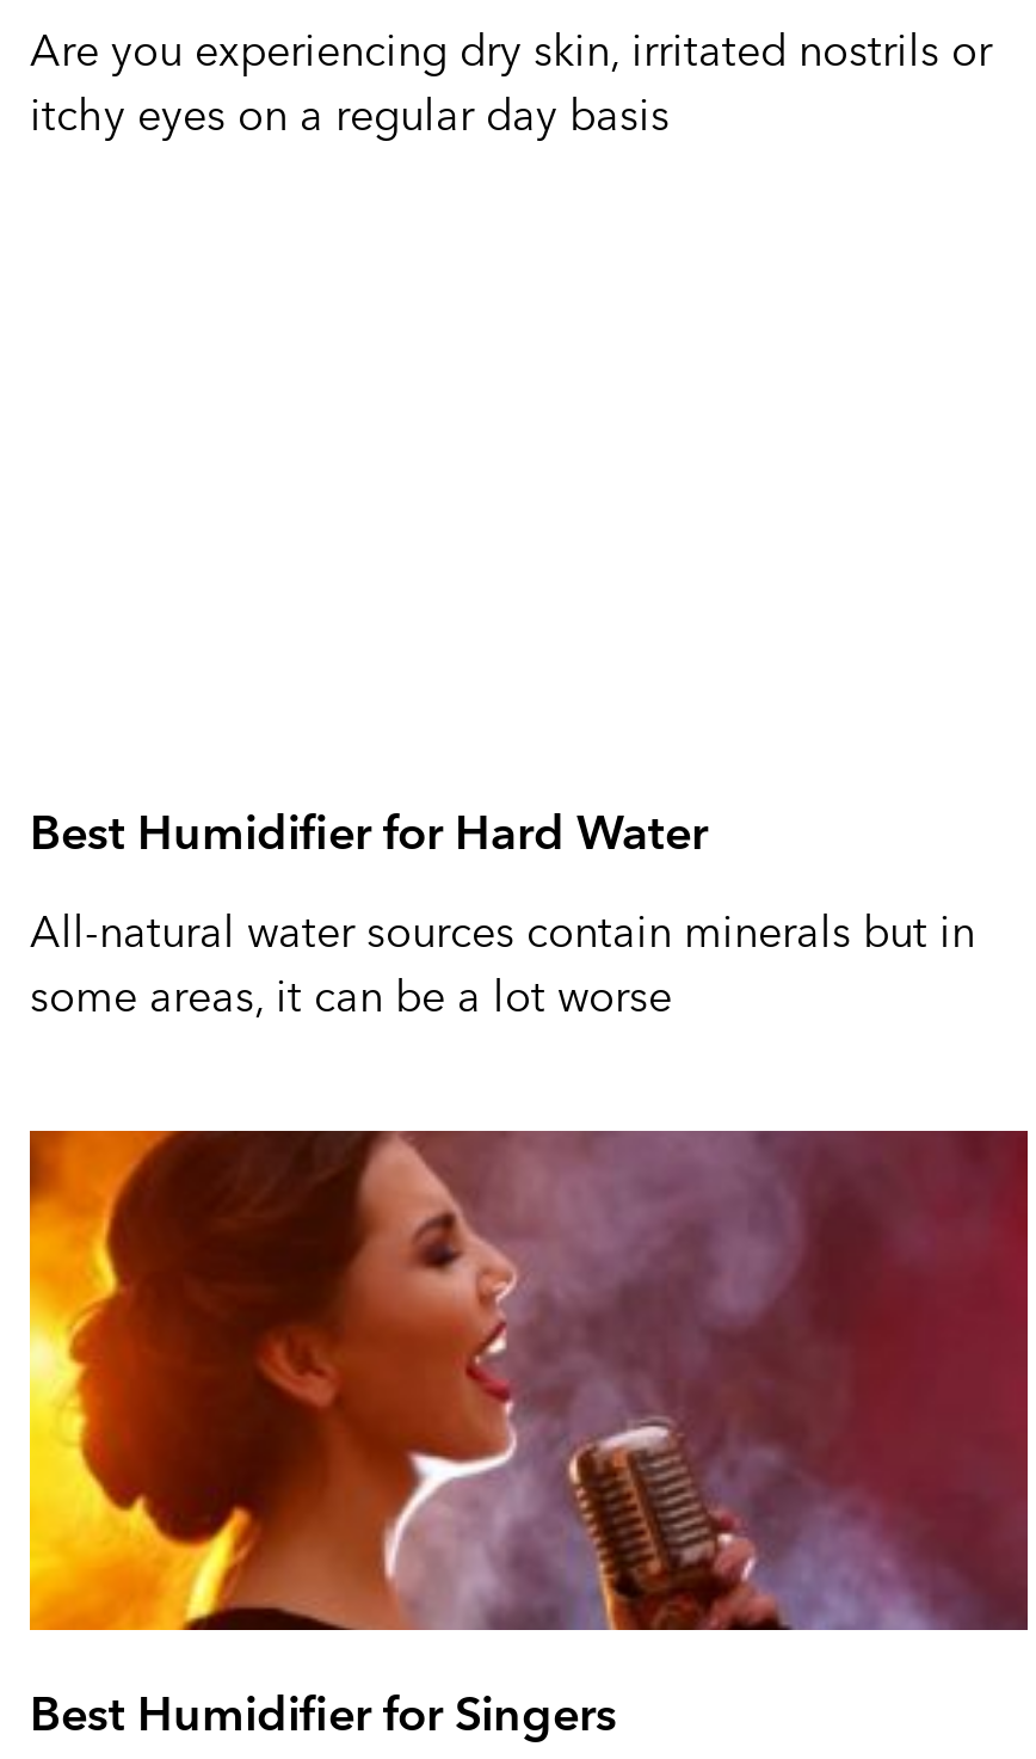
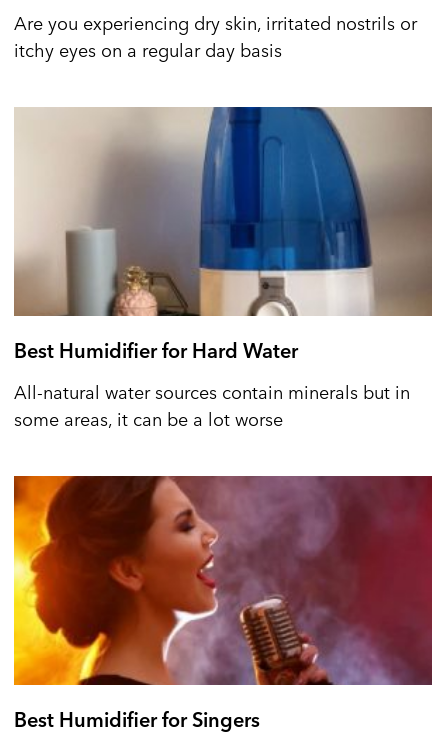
+ [image]
